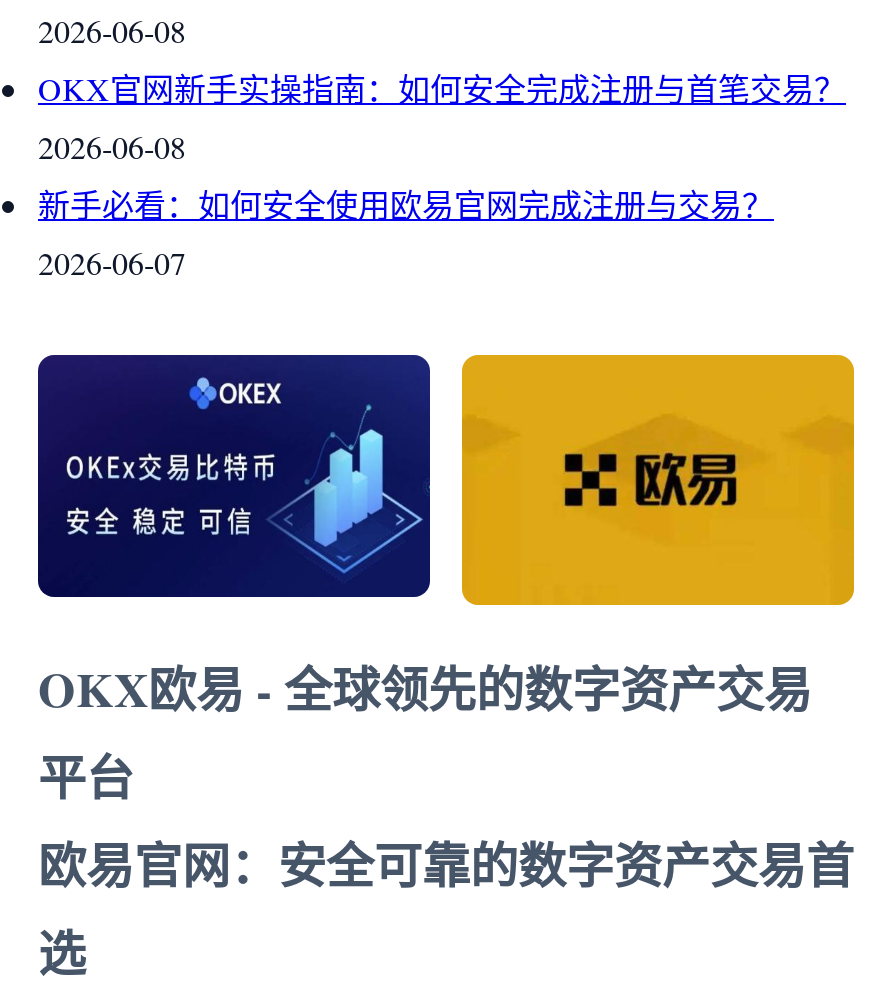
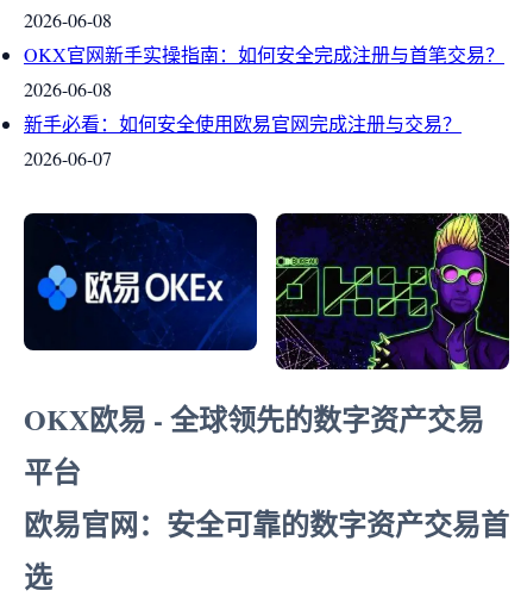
- [image]
+ [image]

- [image]
+ [image]
